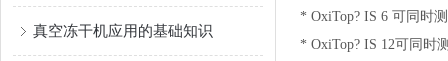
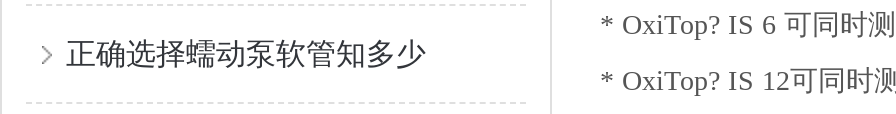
- 真空冻干机应用的基础知识
+ 正确选择蠕动泵软管知多少
